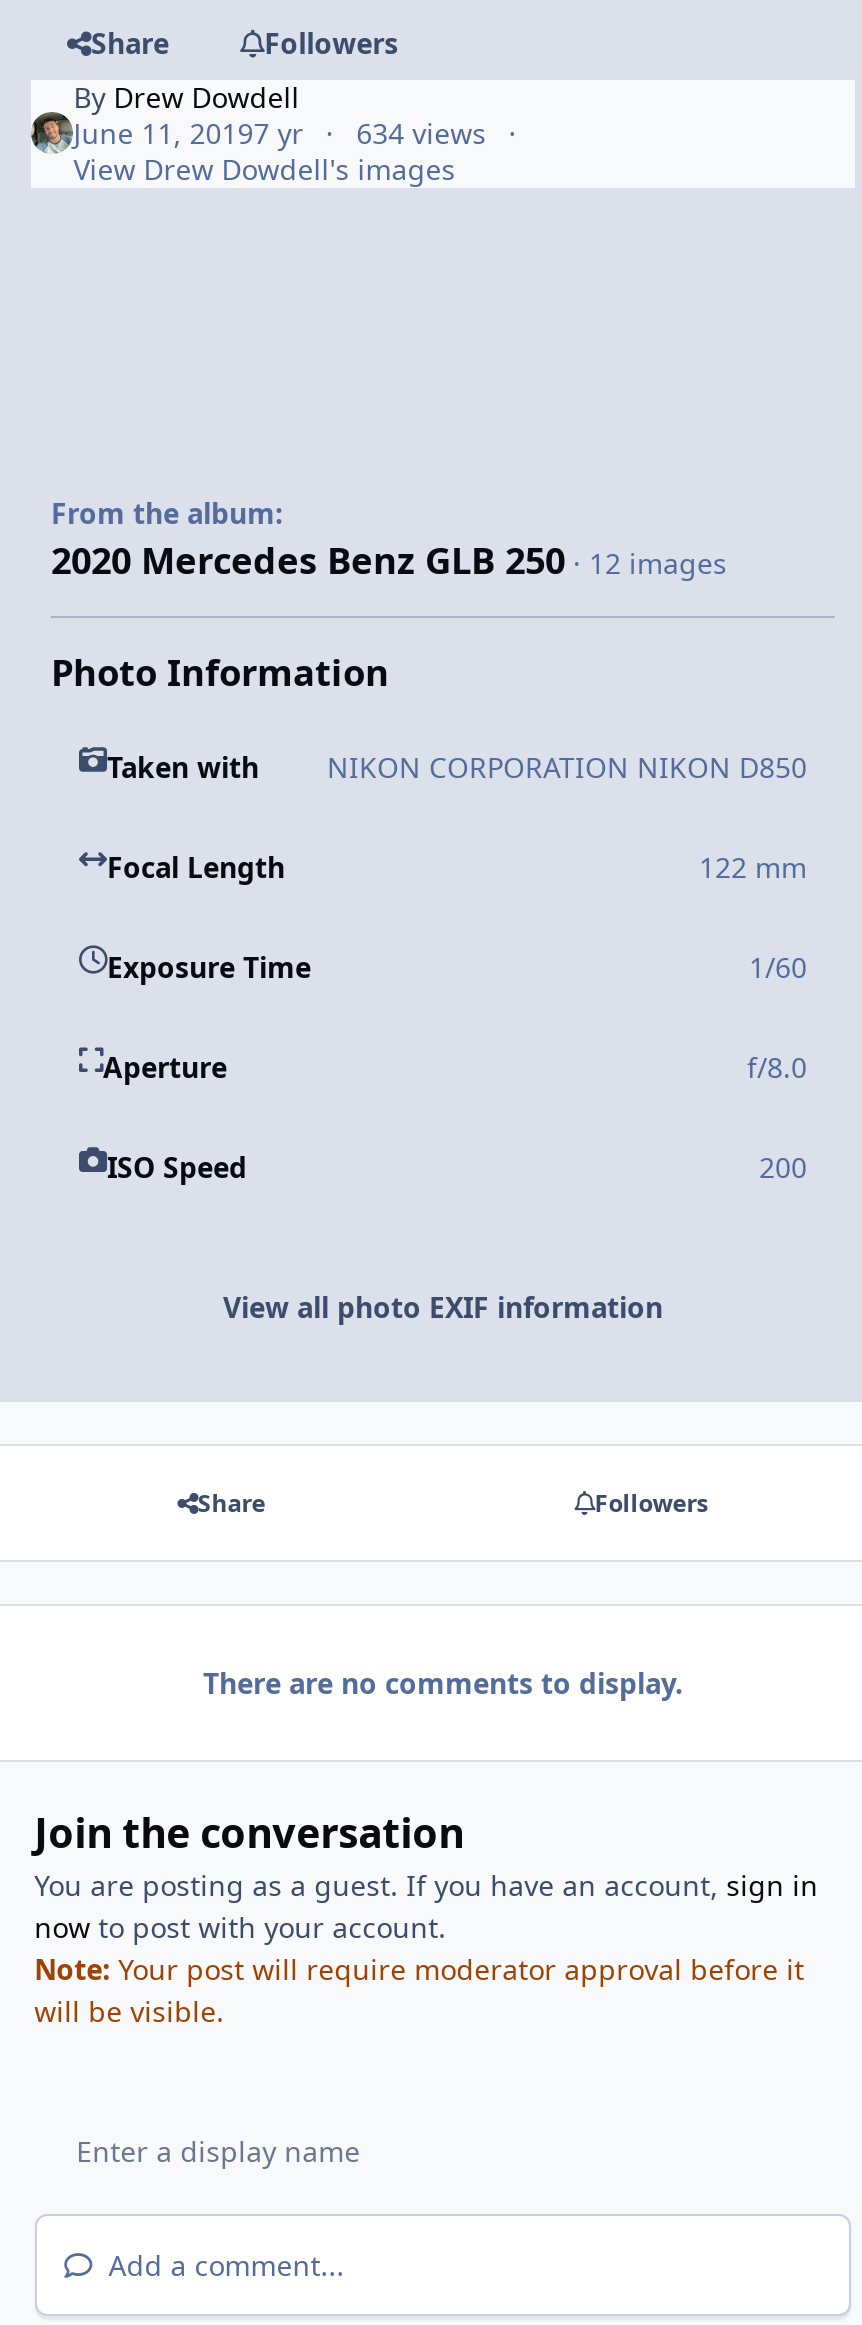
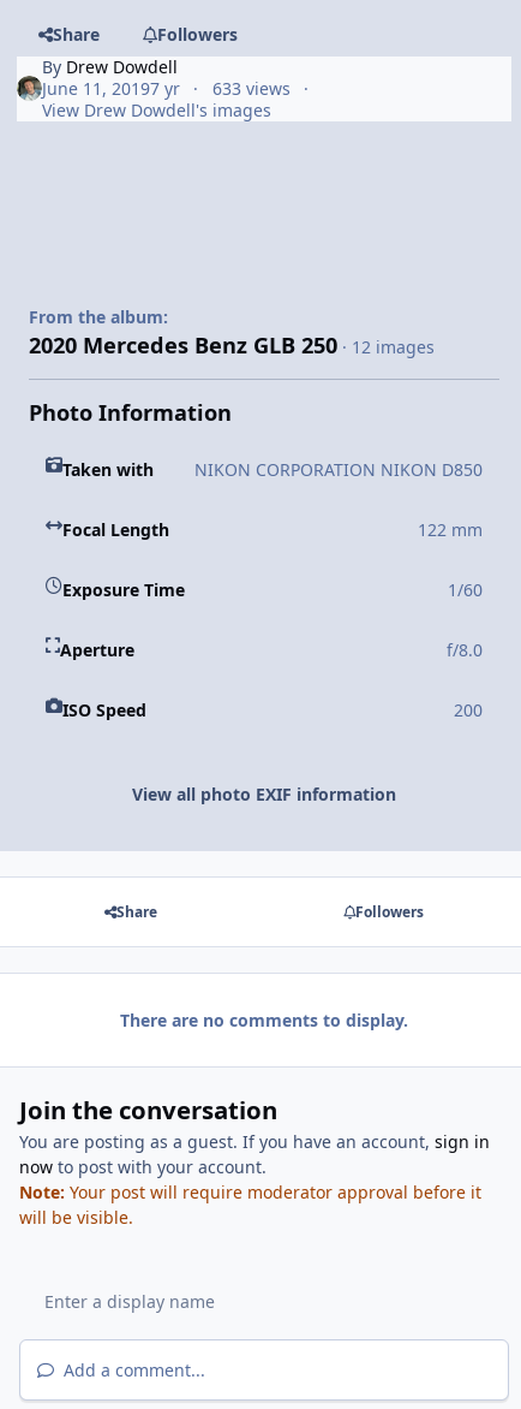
- June 11, 20197 yr 634 views
+ June 11, 20197 yr 633 views
